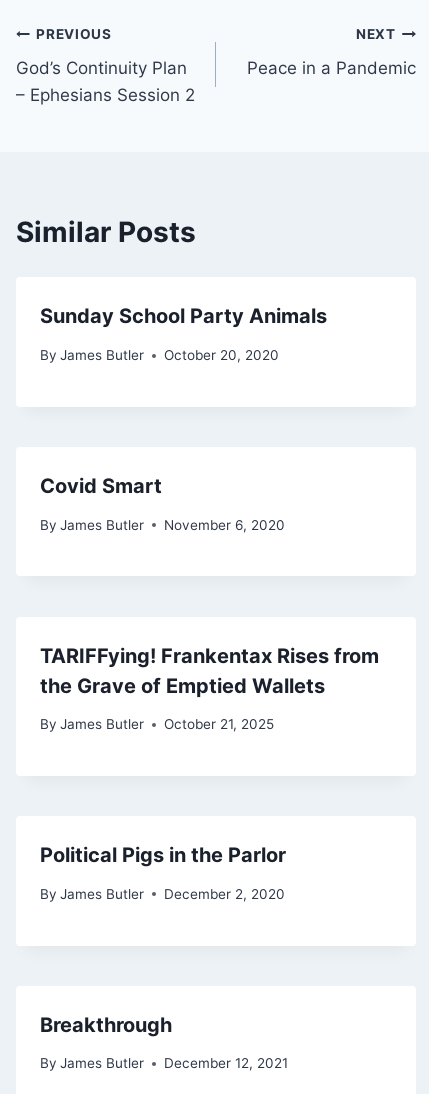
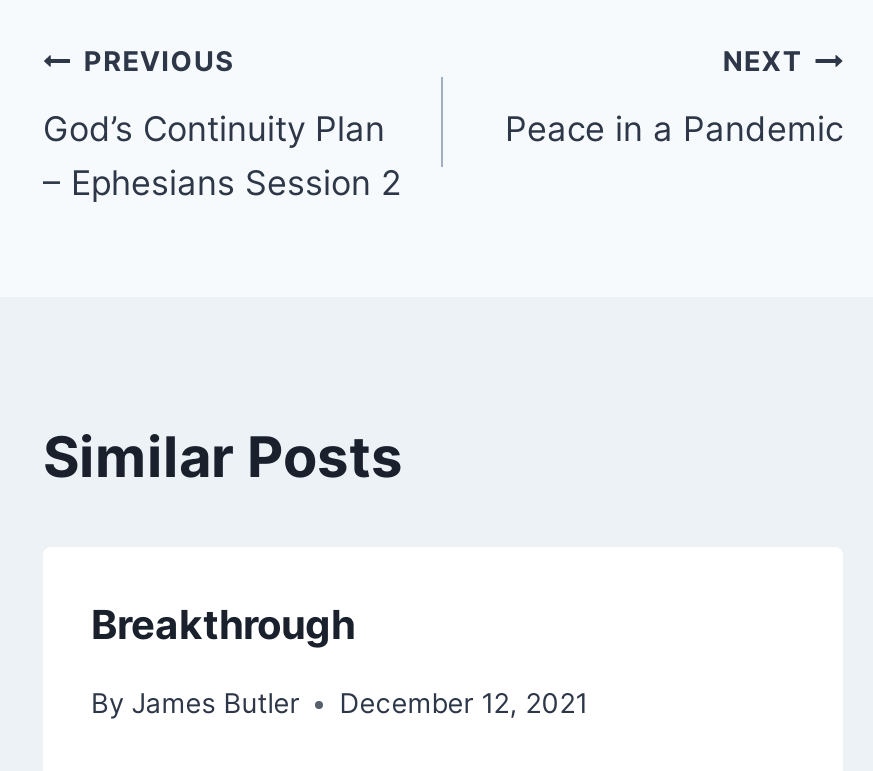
- Sunday School Party Animals
- By James Butler
- October 20, 2020

- Covid Smart
- By James Butler
- November 6, 2020

- TARIFFying! Frankentax Rises from
- the Grave of Emptied Wallets
- By James Butler
- October 21, 2025

- Political Pigs in the Parlor
- By James Butler
- December 2, 2020
